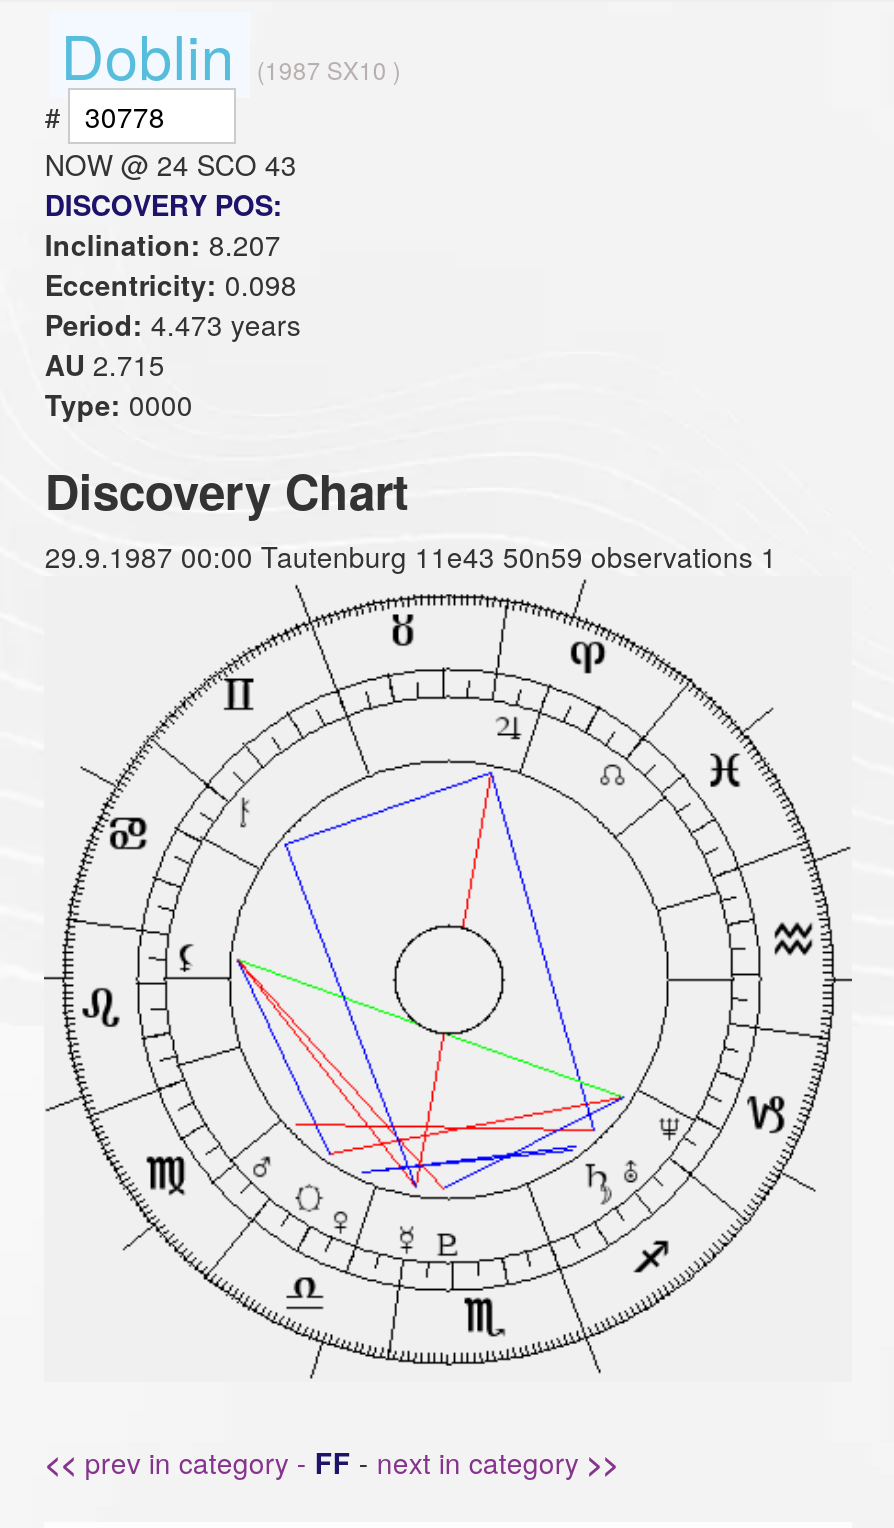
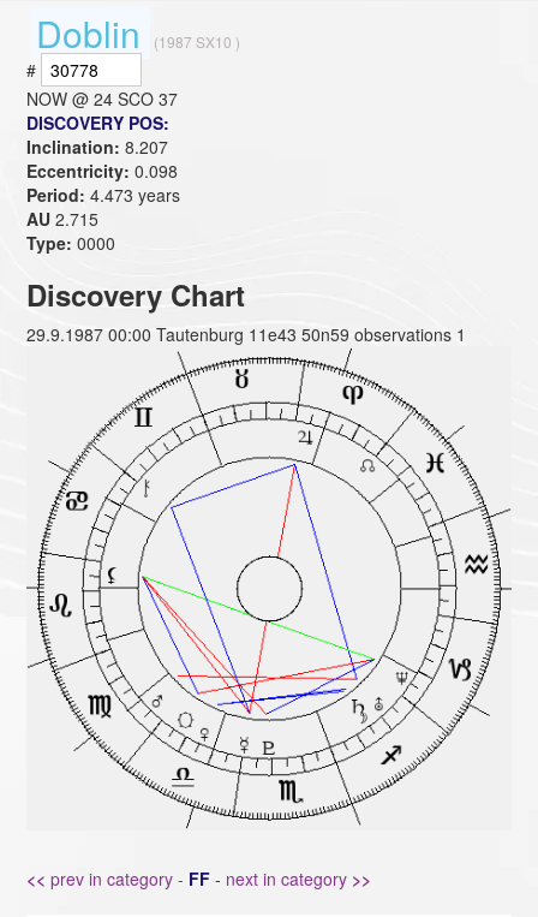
- NOW @ 24 SCO 43
+ NOW @ 24 SCO 37
